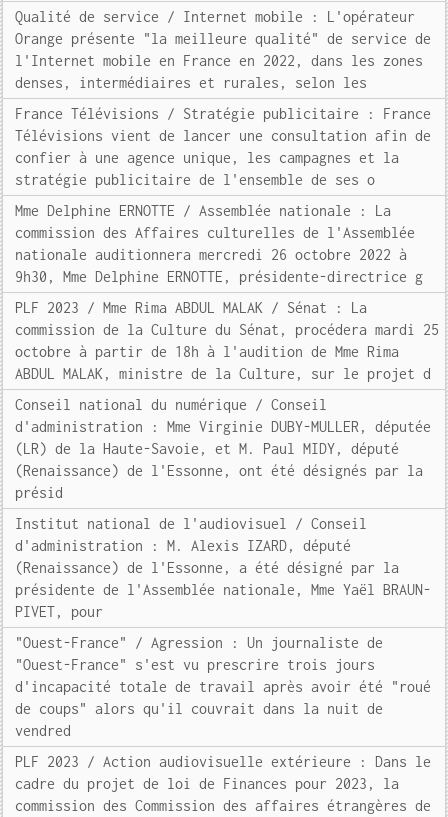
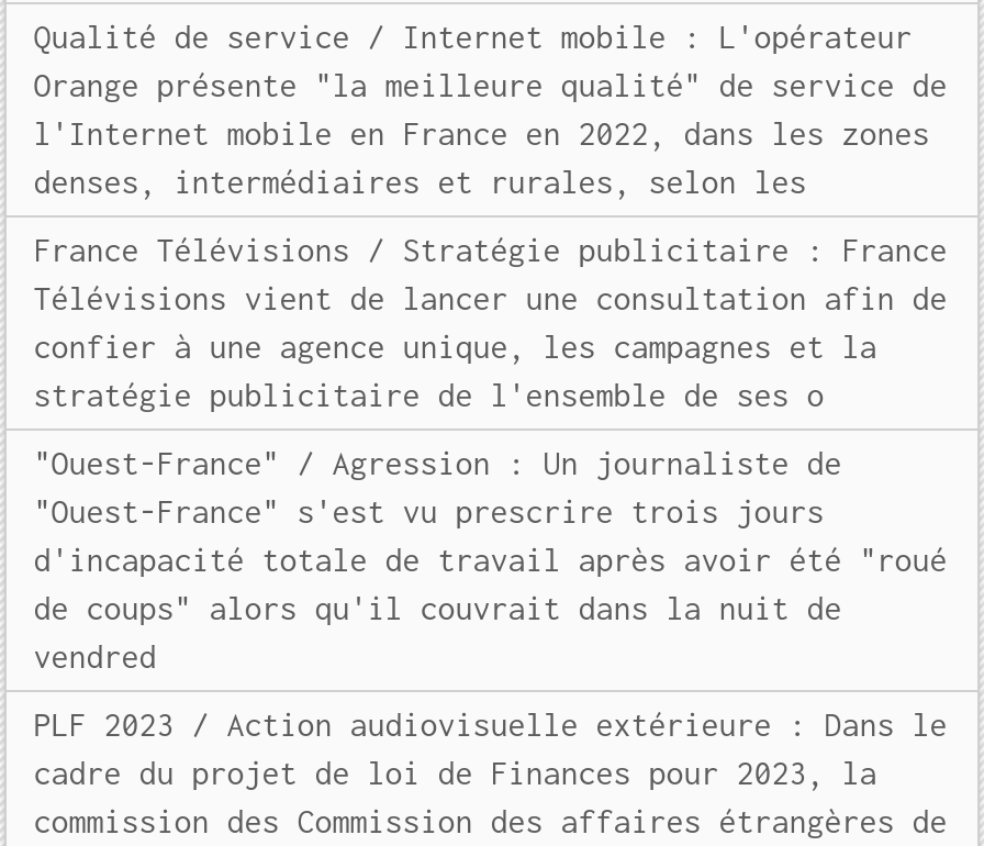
- Mme Delphine ERNOTTE / Assemblée nationale : La
- commission des Affaires culturelles de l'Assemblée
- nationale auditionnera mercredi 26 octobre 2022 à
- 9h30, Mme Delphine ERNOTTE, présidente-directrice g
- PLF 2023 / Mme Rima ABDUL MALAK / Sénat : La
- commission de la Culture du Sénat, procédera mardi 25
- octobre à partir de 18h à l'audition de Mme Rima
- ABDUL MALAK, ministre de la Culture, sur le projet d
- Conseil national du numérique / Conseil
- d'administration : Mme Virginie DUBY-MULLER, députée
- (LR) de la Haute-Savoie, et M. Paul MIDY, député
- (Renaissance) de l'Essonne, ont été désignés par la
- présid
- Institut national de l'audiovisuel / Conseil
- d'administration : M. Alexis IZARD, député
- (Renaissance) de l'Essonne, a été désigné par la
- présidente de l'Assemblée nationale, Mme Yaël BRAUN-
- PIVET, pour
